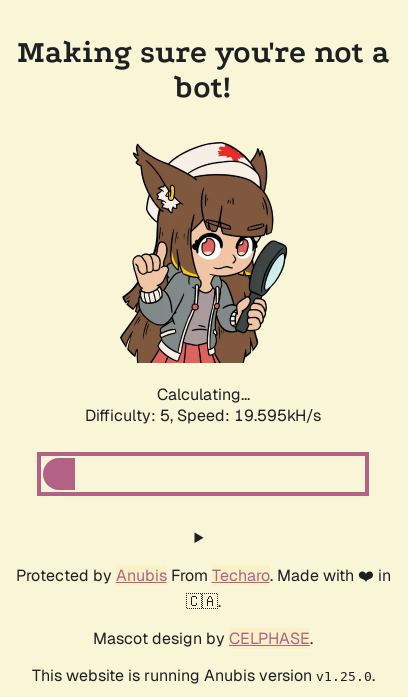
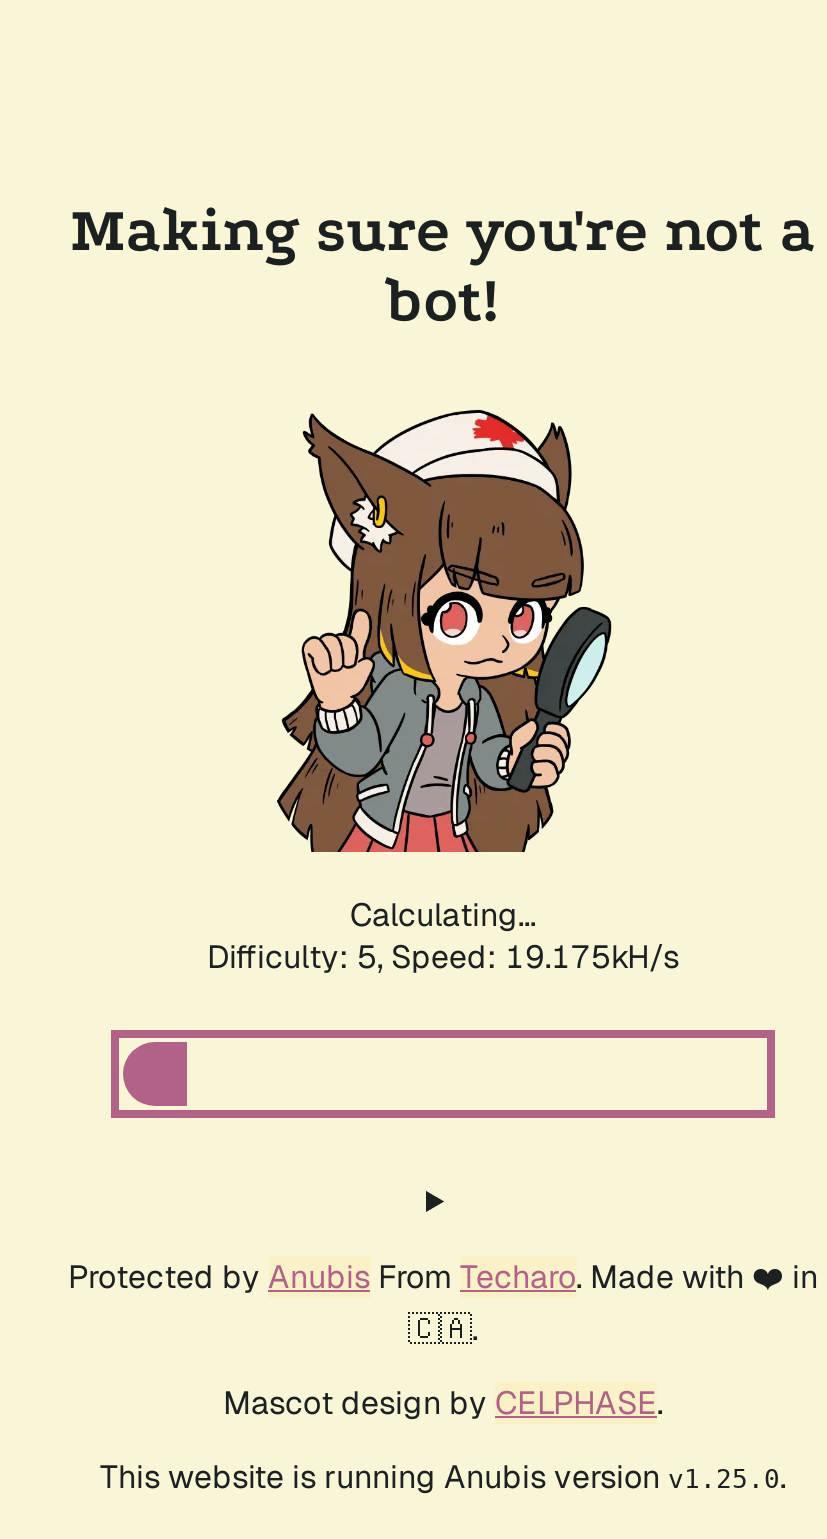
- Difficulty: 5, Speed: 19.595kH/s
+ Difficulty: 5, Speed: 19.175kH/s
